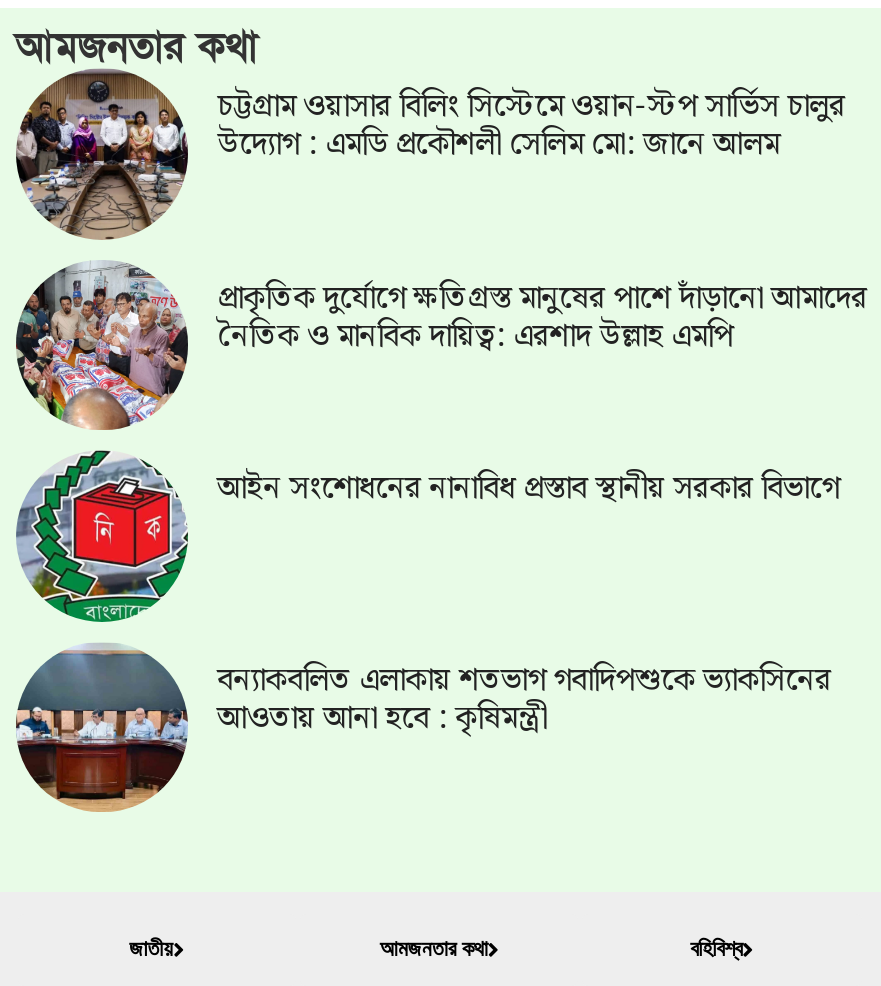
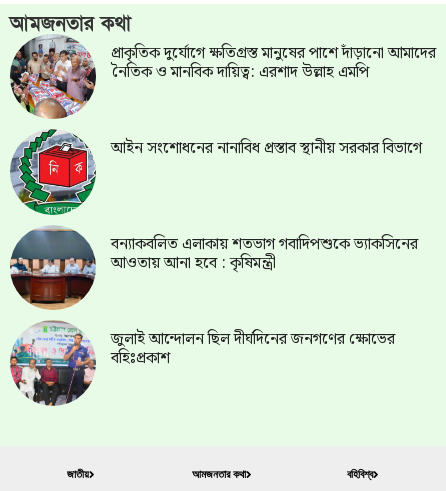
- [image]
- চট্টগ্রাম ওয়াসার বিলিং সিস্টেমে ওয়ান-স্টপ সার্ভিস চালুর
- উদ্যোগ : এমডি প্রকৌশলী সেলিম মো: জানে আলম

moved up: প্রাকৃতিক দুর্যোগে ক্ষতিগ্রস্ত মানুষের পাশে দাঁড়ানো আমাদের | নৈতিক ও মানবিক দায়িত্ব: এরশাদ উল্লাহ এমপি | আইন সংশোধনের নানাবিধ প্রস্তাব স্থানীয় সরকার বিভাগে | বন্যাকবলিত এলাকায় শতভাগ গবাদিপশুকে ভ্যাকসিনের | আওতায় আনা হবে : কৃষিমন্ত্রী

+ [image]
+ জুলাই আন্দোলন ছিল দীর্ঘদিনের জনগণের ক্ষোভের
+ বহিঃপ্রকাশ
